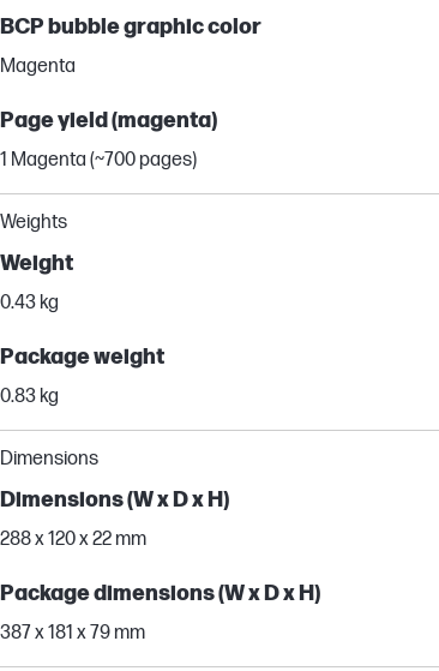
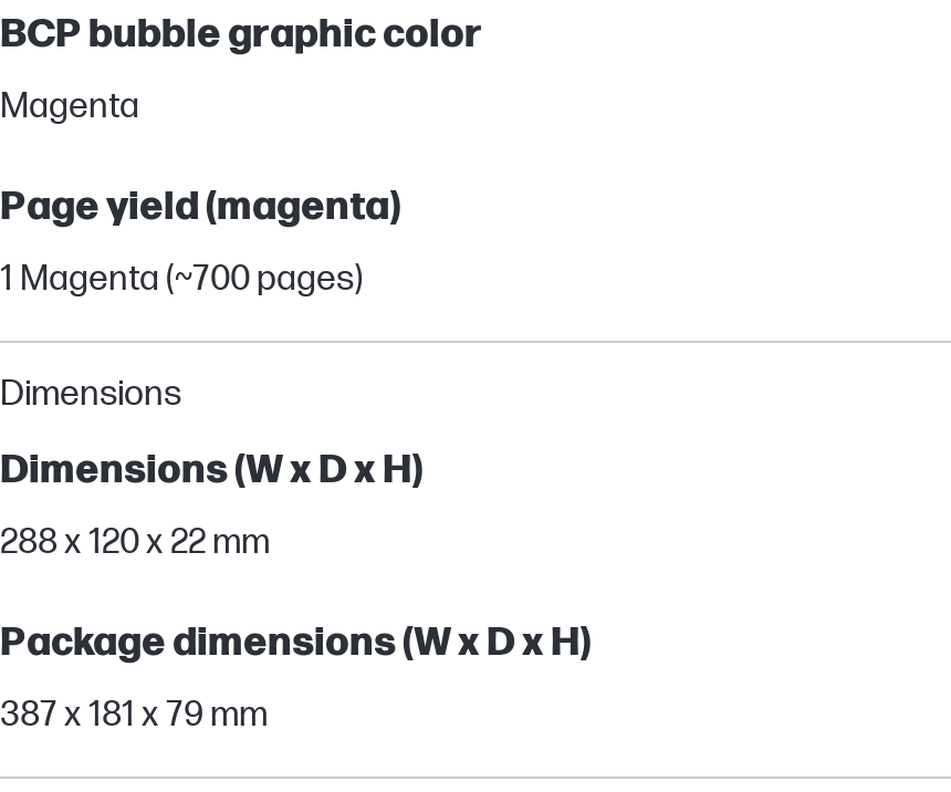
- Weights
- Weight
- 0.43 kg
- Package weight
- 0.83 kg
